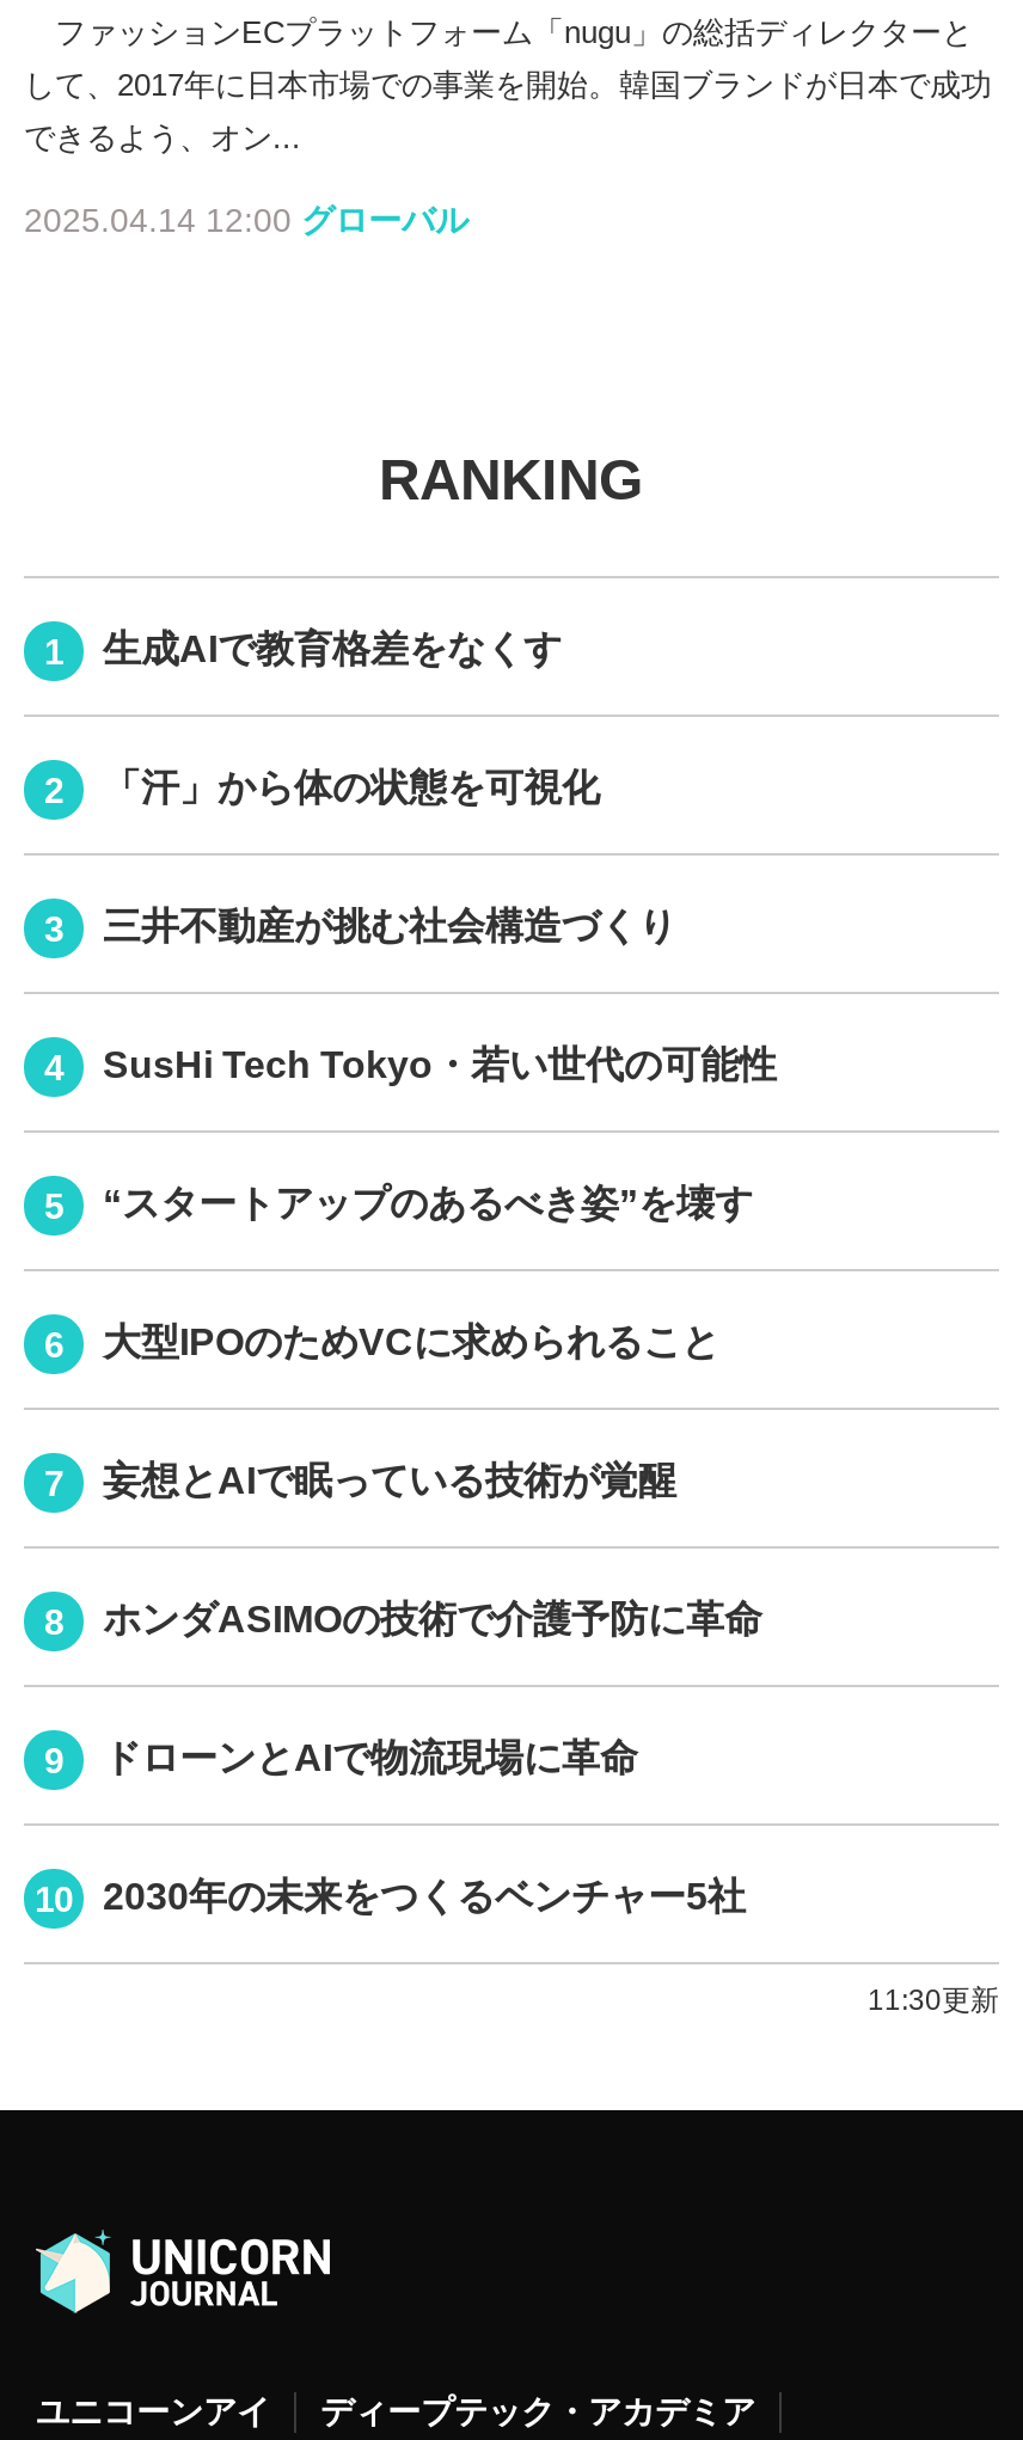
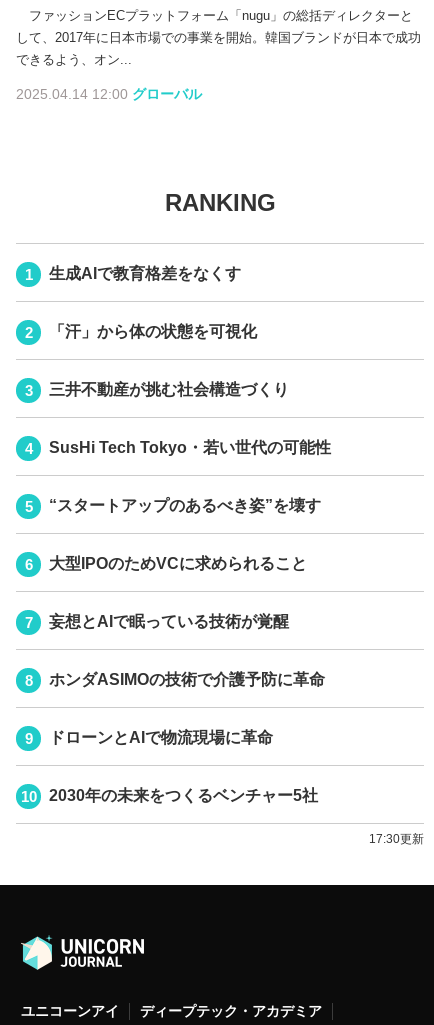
- 11:30更新
+ 17:30更新
